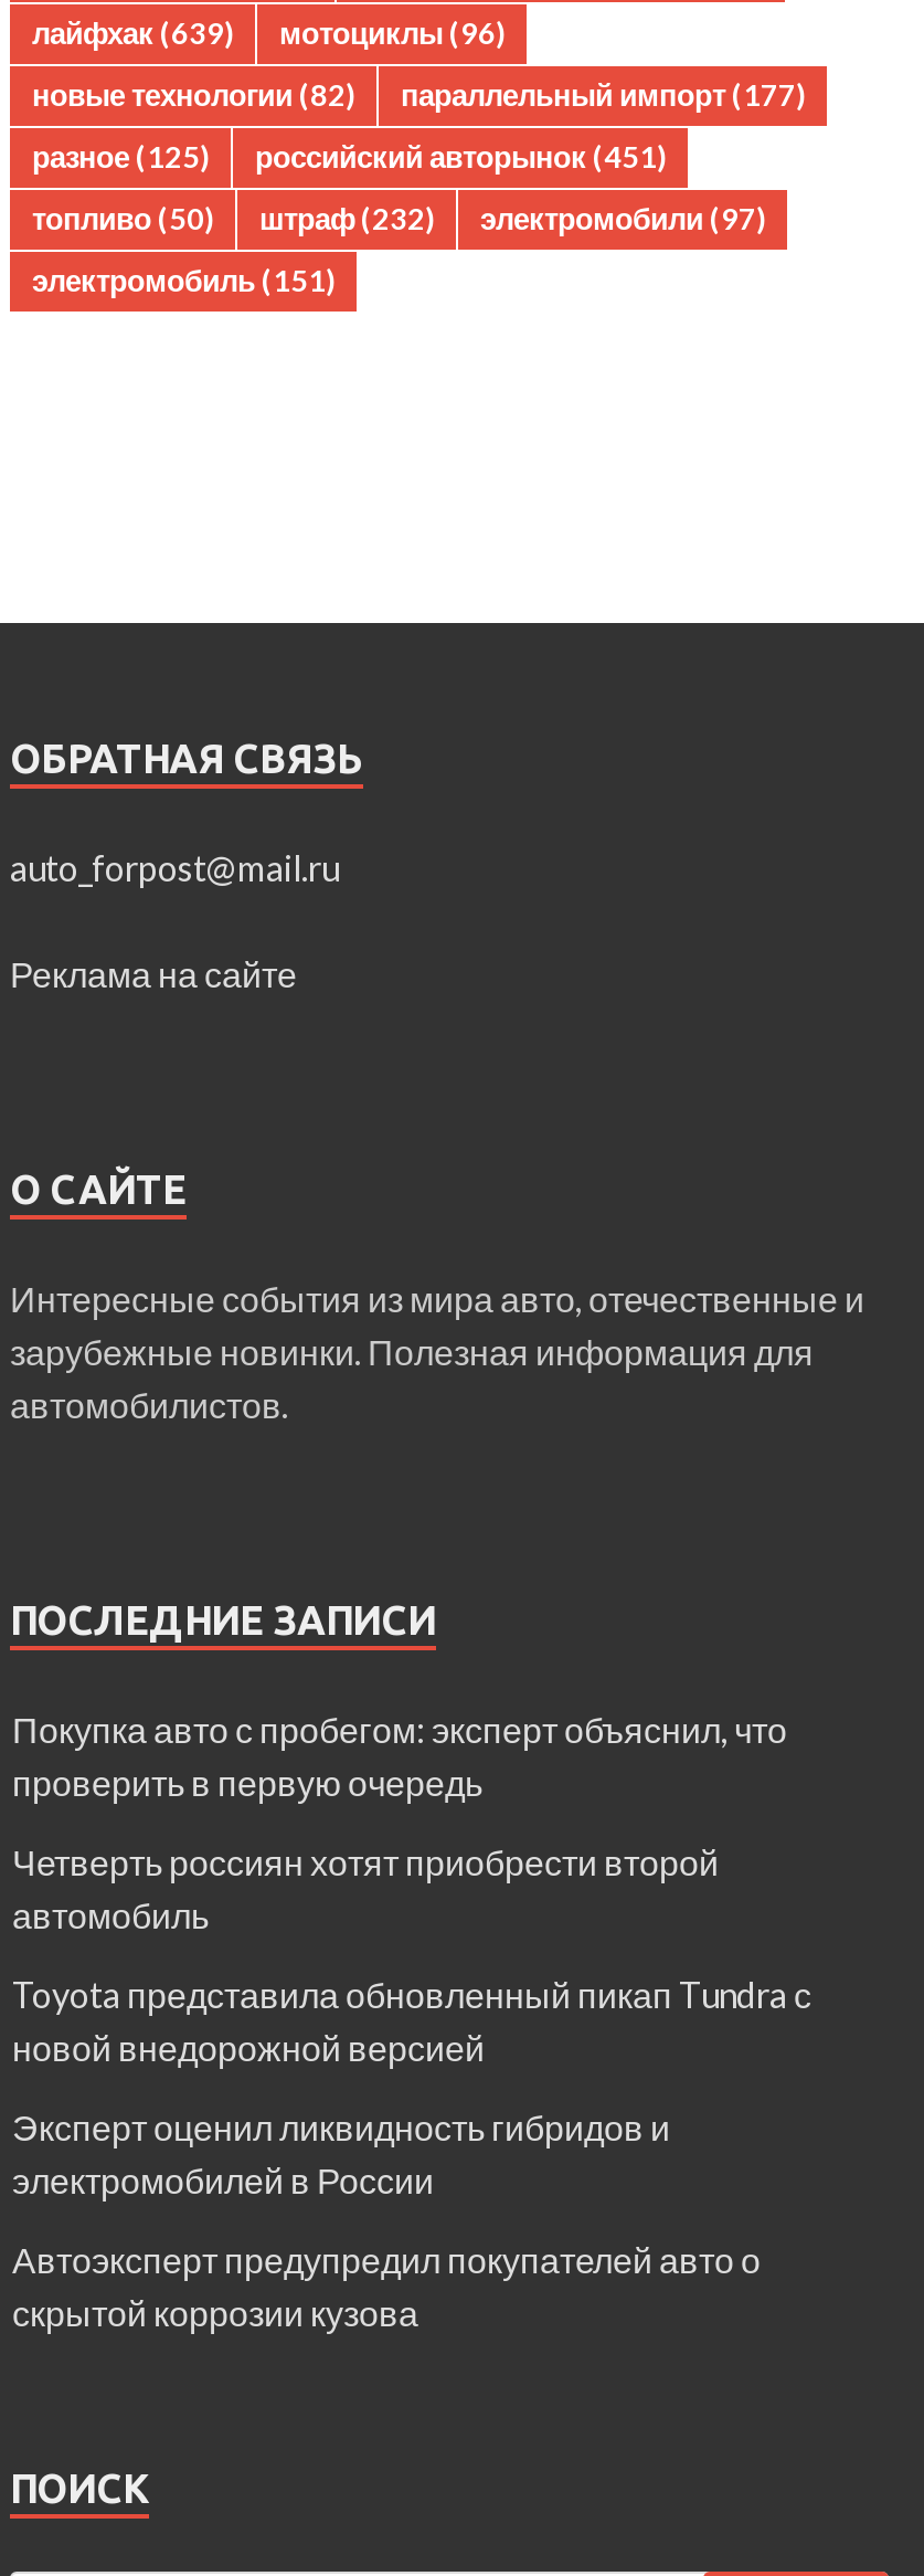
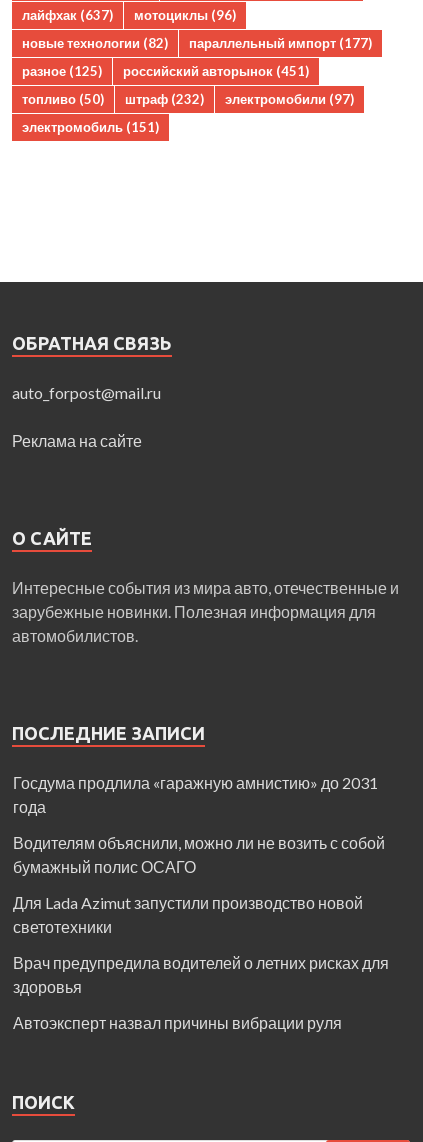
- лайфхак (639) мотоциклы (96)
+ лайфхак (637) мотоциклы (96)

- Покупка авто с пробегом: эксперт объяснил, что
- проверить в первую очередь
+ Госдума продлила «гаражную амнистию» до 2031
+ года

- Четверть россиян хотят приобрести второй
- автомобиль
+ Водителям объяснили, можно ли не возить с собой
+ бумажный полис ОСАГО

- Toyota представила обновленный пикап Tundra с
- новой внедорожной версией
+ Для Lada Azimut запустили производство новой
+ светотехники

- Эксперт оценил ликвидность гибридов и
- электромобилей в России
+ Врач предупредила водителей о летних рисках для
+ здоровья

- Автоэксперт предупредил покупателей авто о
- скрытой коррозии кузова
+ Автоэксперт назвал причины вибрации руля
